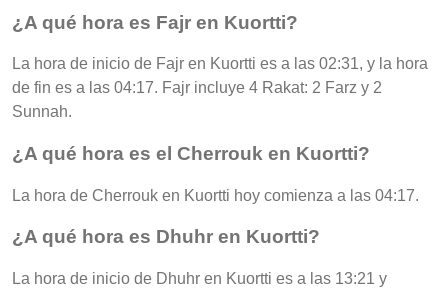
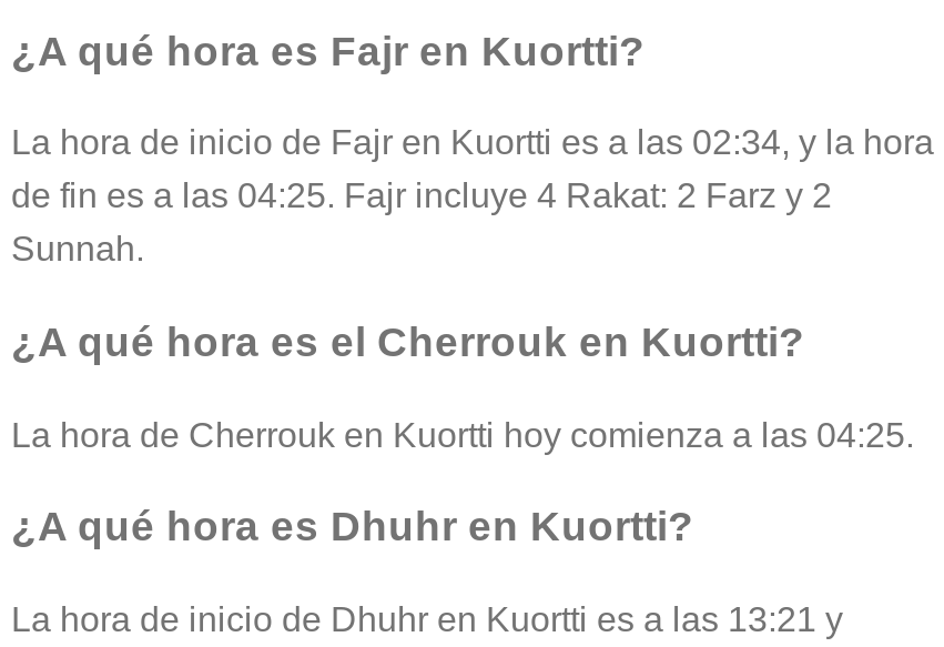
- La hora de inicio de Fajr en Kuortti es a las 02:31, y la hora
+ La hora de inicio de Fajr en Kuortti es a las 02:34, y la hora

- de fin es a las 04:17. Fajr incluye 4 Rakat: 2 Farz y 2
+ de fin es a las 04:25. Fajr incluye 4 Rakat: 2 Farz y 2

- La hora de Cherrouk en Kuortti hoy comienza a las 04:17.
+ La hora de Cherrouk en Kuortti hoy comienza a las 04:25.
